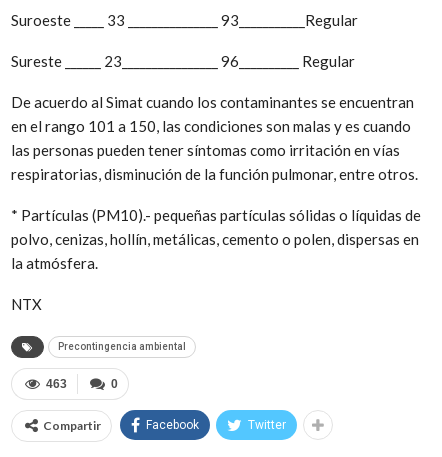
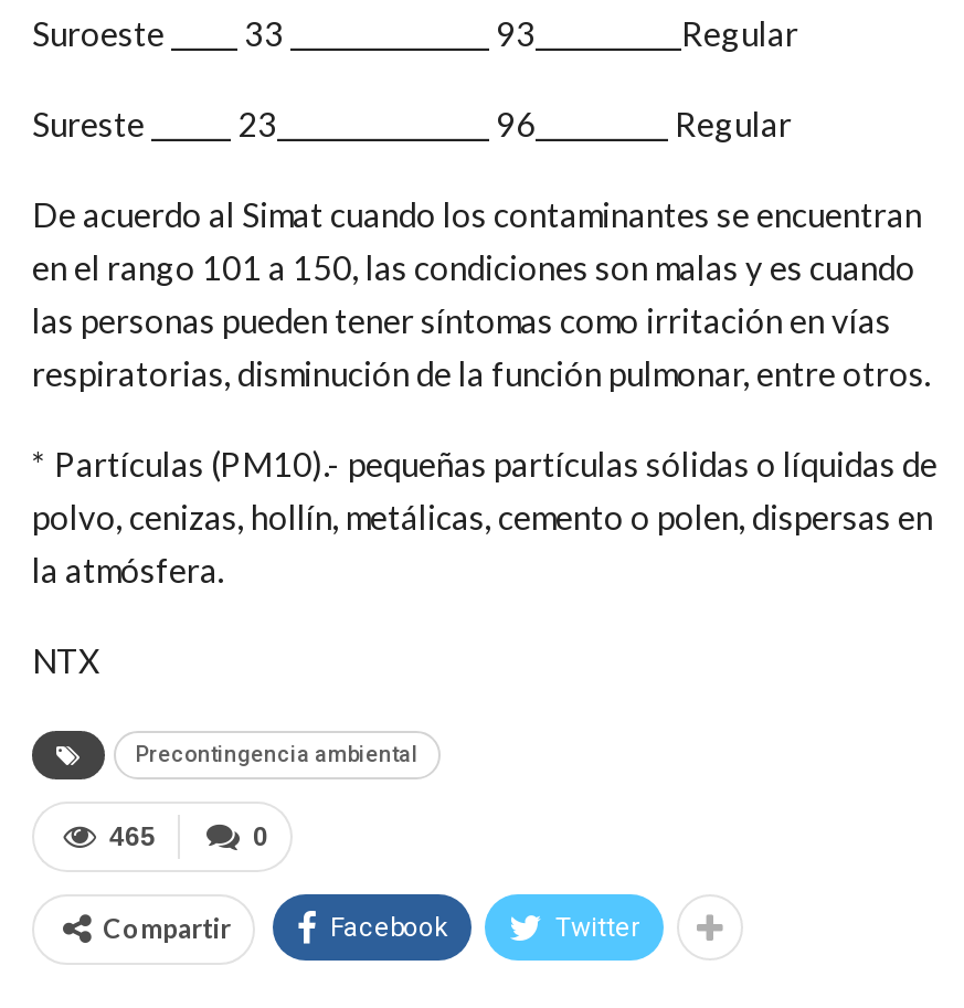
- 463
+ 465
